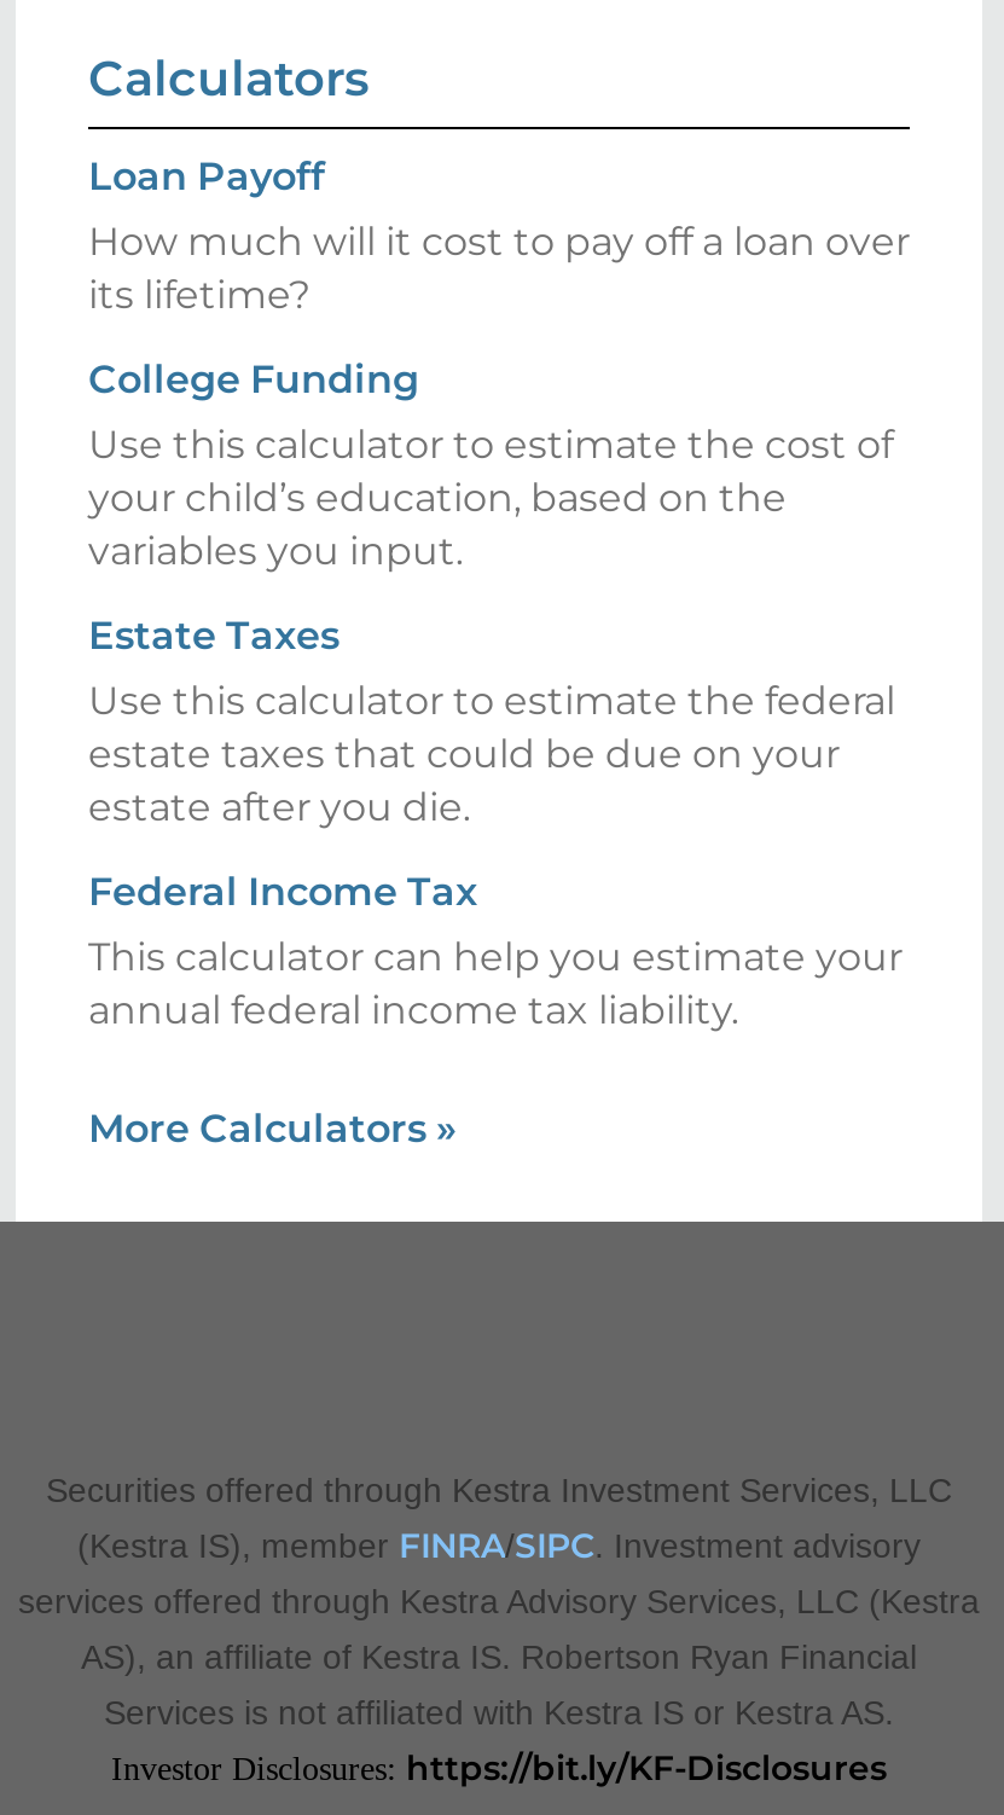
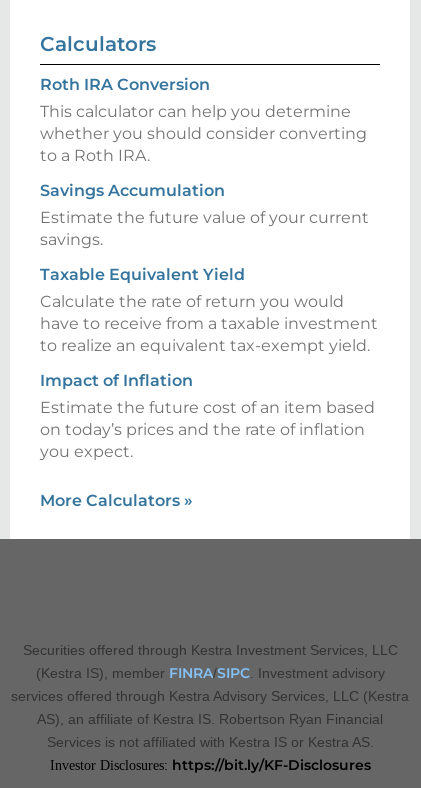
- Loan Payoff
- How much will it cost to pay off a loan over
- its lifetime?
+ Roth IRA Conversion
+ This calculator can help you determine
+ whether you should consider converting
+ to a Roth IRA.

- College Funding
- Use this calculator to estimate the cost of
- your child’s education, based on the
- variables you input.
+ Savings Accumulation
+ Estimate the future value of your current
+ savings.

- Estate Taxes
- Use this calculator to estimate the federal
- estate taxes that could be due on your
- estate after you die.
+ Taxable Equivalent Yield
+ Calculate the rate of return you would
+ have to receive from a taxable investment
+ to realize an equivalent tax-exempt yield.

- Federal Income Tax
- This calculator can help you estimate your
- annual federal income tax liability.
+ Impact of Inflation
+ Estimate the future cost of an item based
+ on today’s prices and the rate of inflation
+ you expect.
